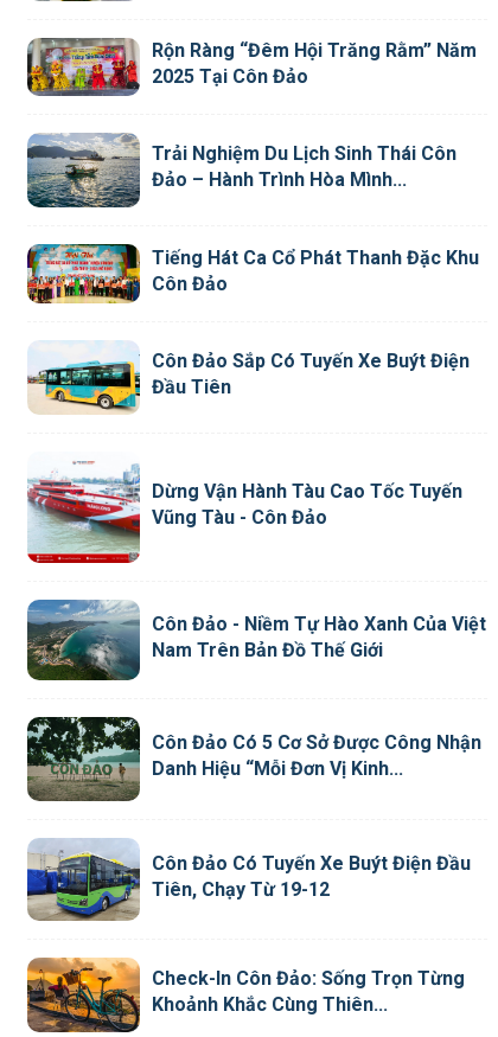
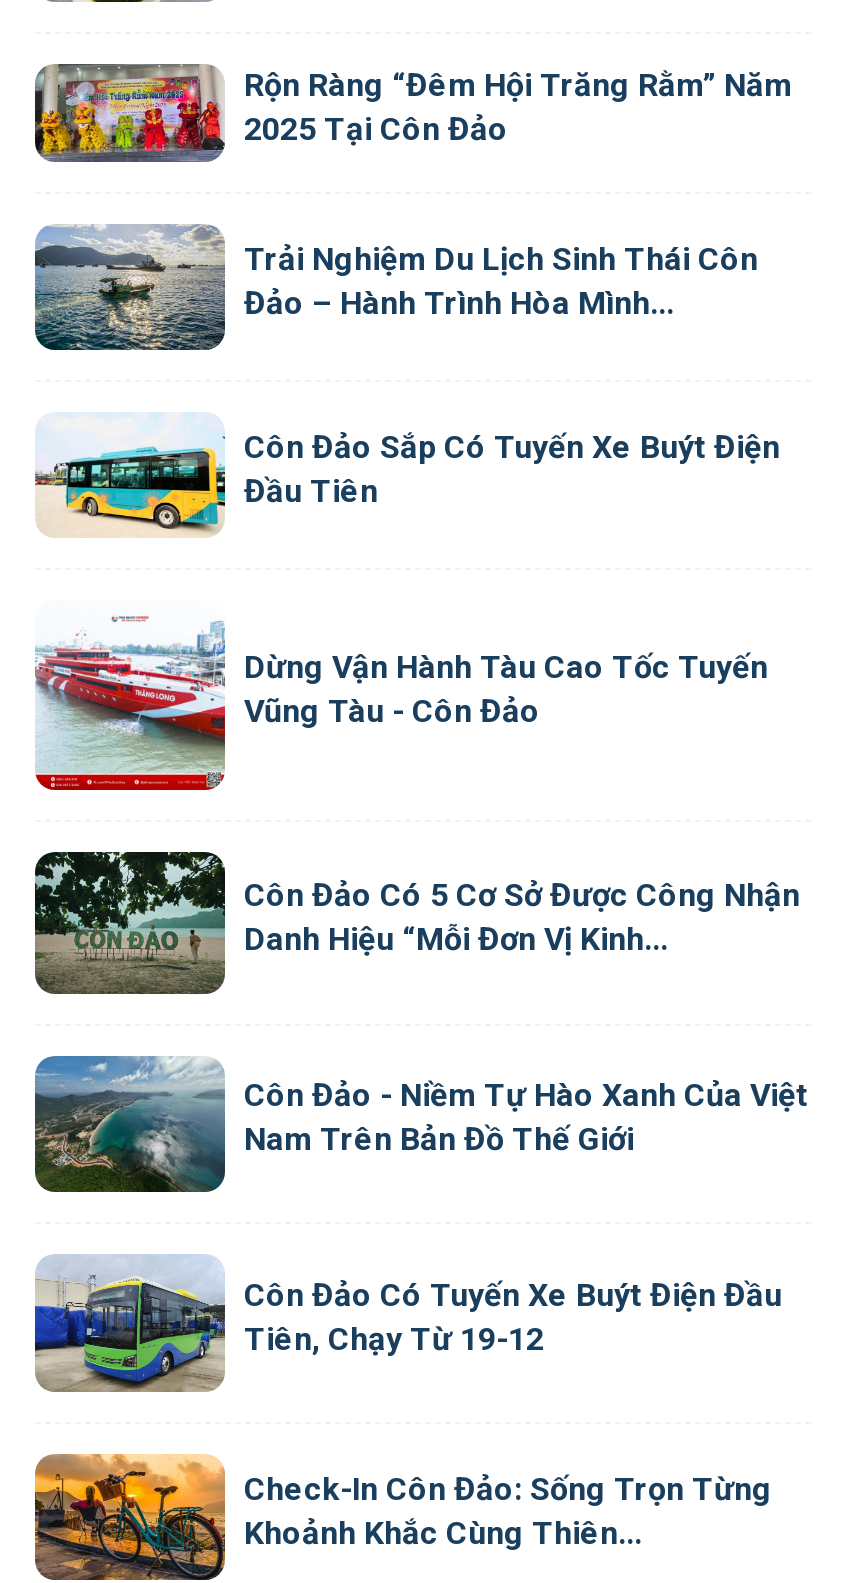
- [image]
- Tiếng Hát Ca Cổ Phát Thanh Đặc Khu
- Côn Đảo

moved down: [image] | Côn Đảo - Niềm Tự Hào Xanh Của Việt | Nam Trên Bản Đồ Thế Giới

moved up: [image] | Côn Đảo Có 5 Cơ Sở Được Công Nhận | Danh Hiệu “Mỗi Đơn Vị Kinh...
